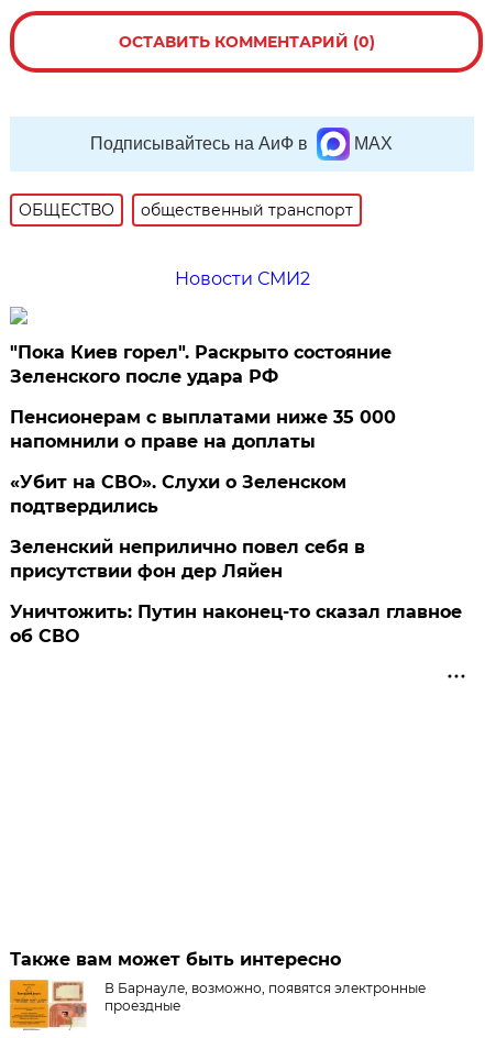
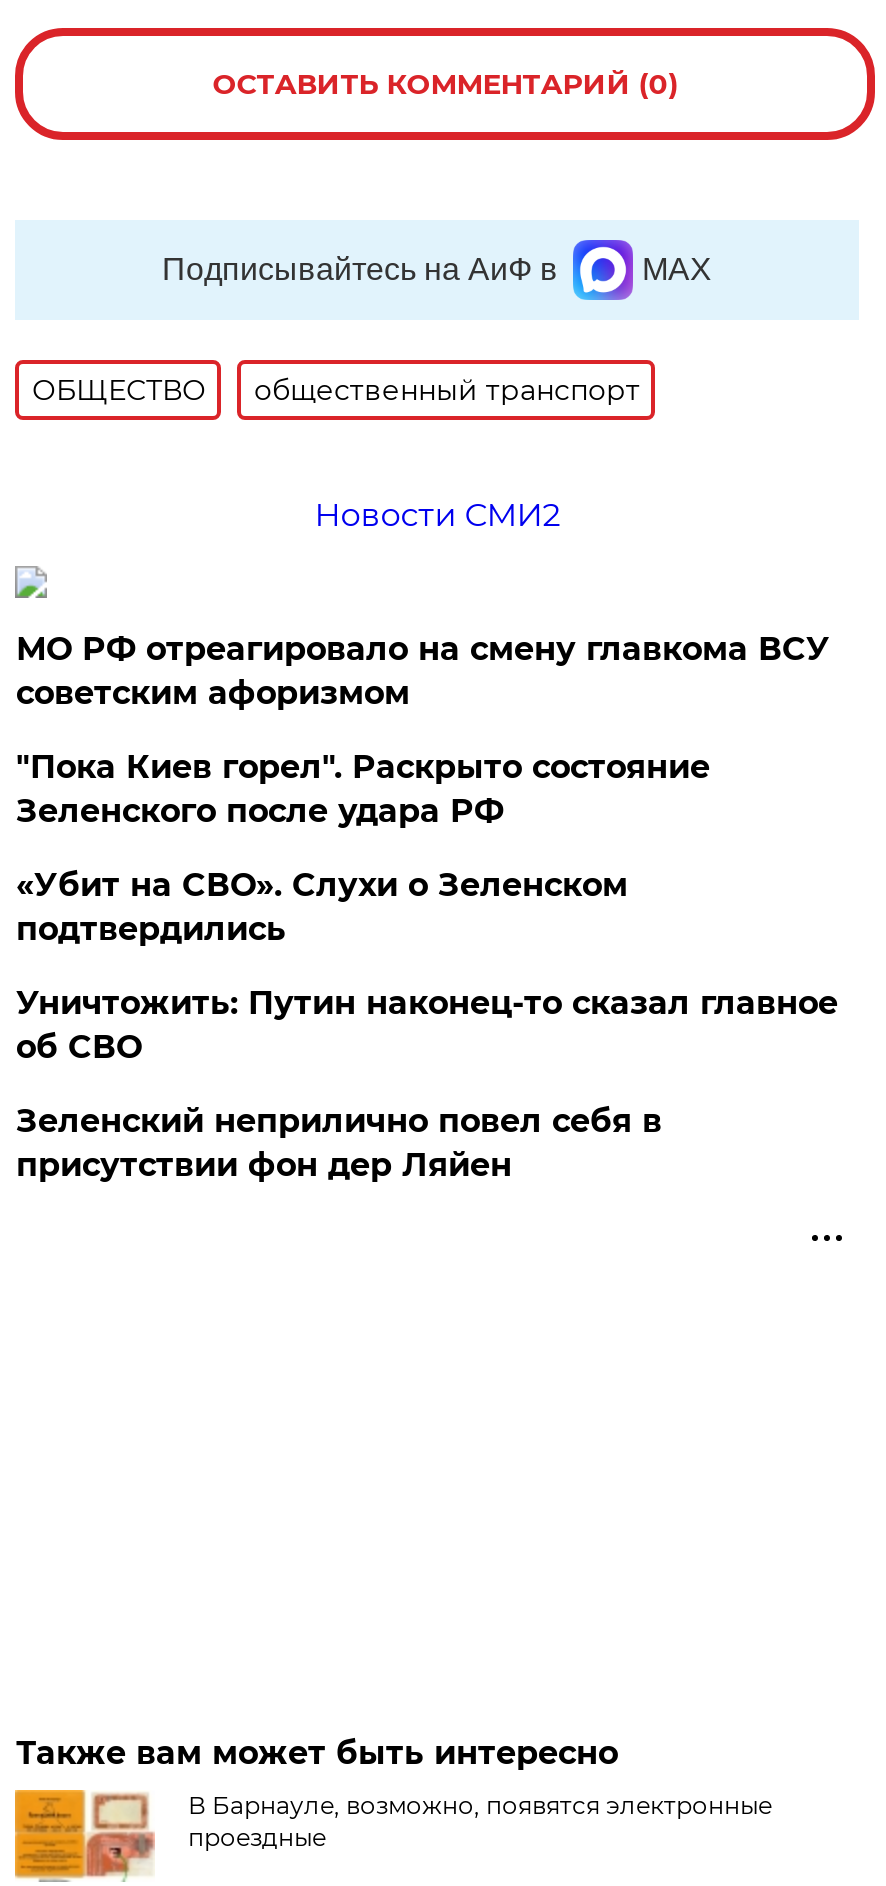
+ МО РФ отреагировало на смену главкома ВСУ
+ советским афоризмом

moved down: "Пока Киев горел". Раскрыто состояние | Зеленского после удара РФ

- Пенсионерам с выплатами ниже 35 000
- напомнили о праве на доплаты

moved down: Зеленский неприлично повел cебя в | присутствии фон дер Ляйен

moved up: Уничтожить: Путин наконец-то сказал главное | об СВО
